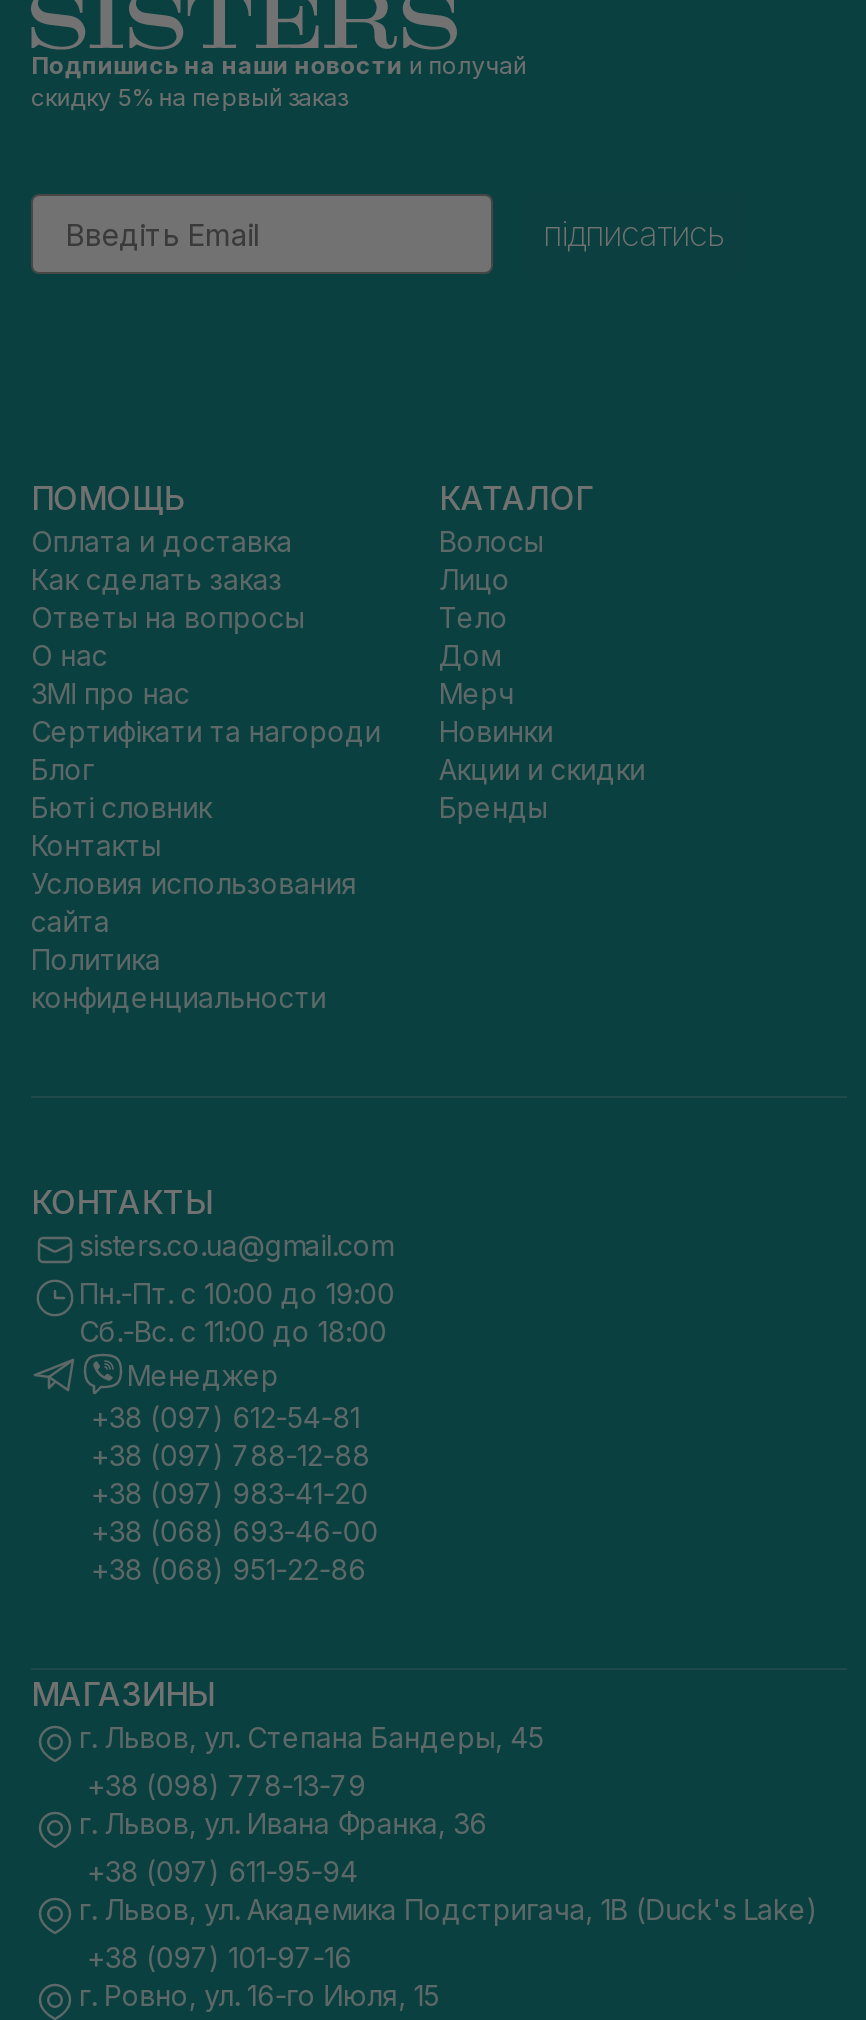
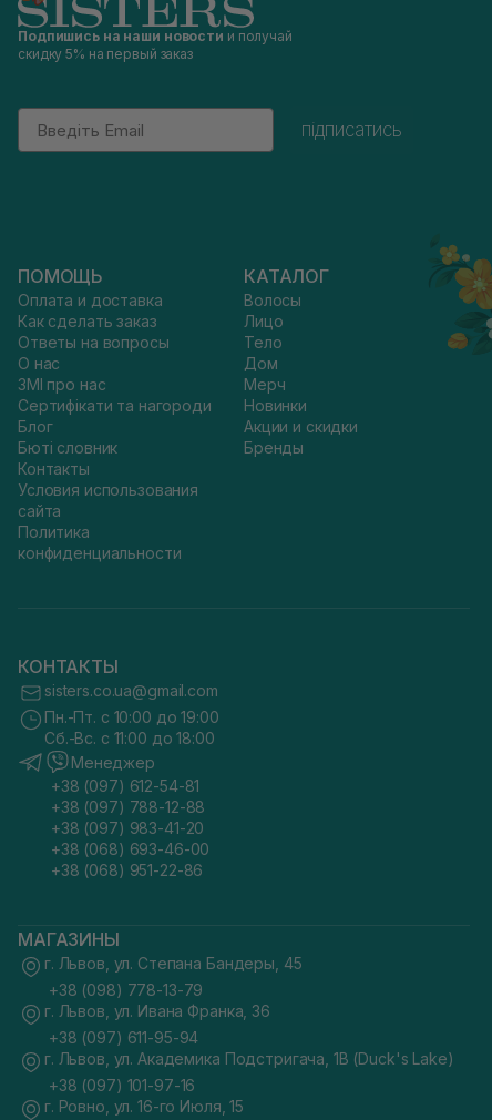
+ [image]
